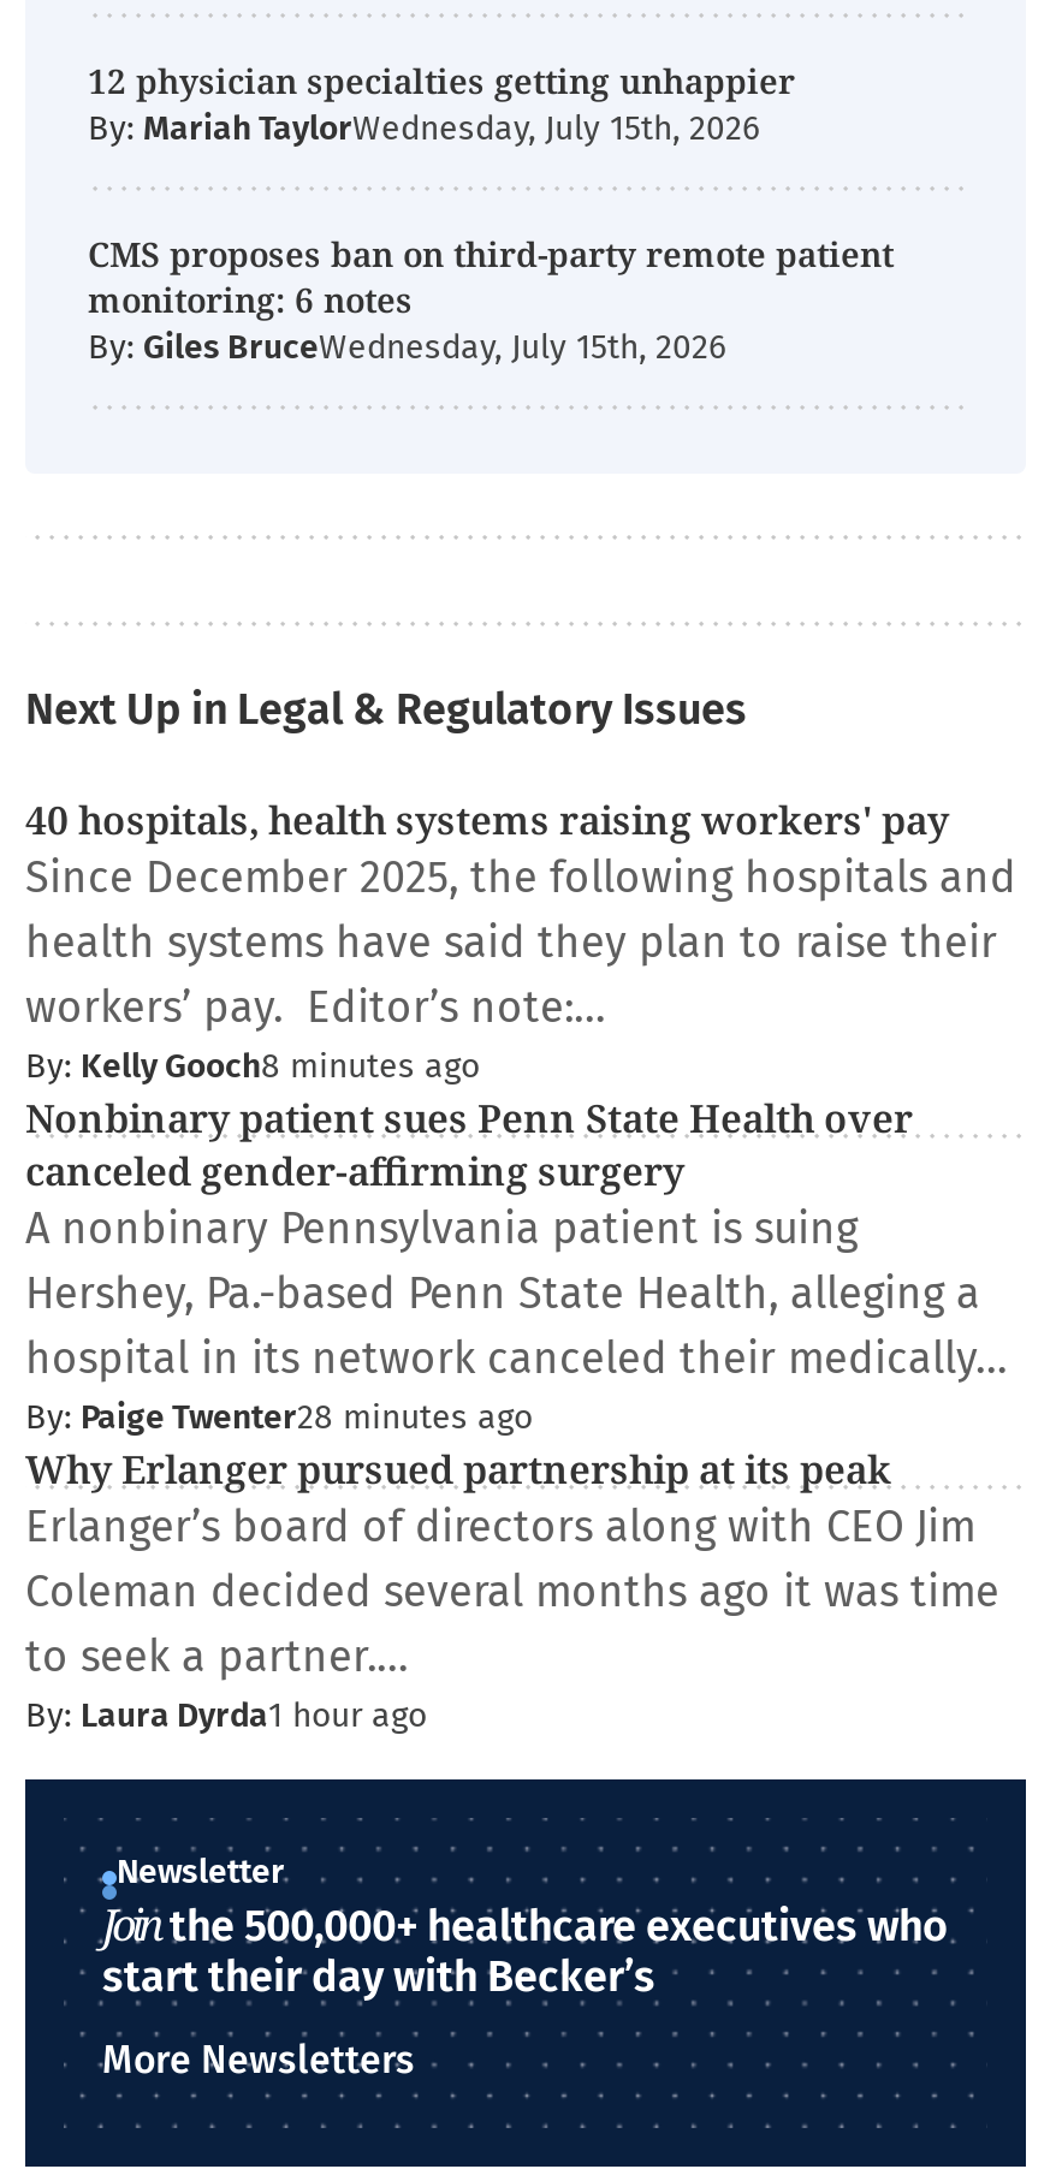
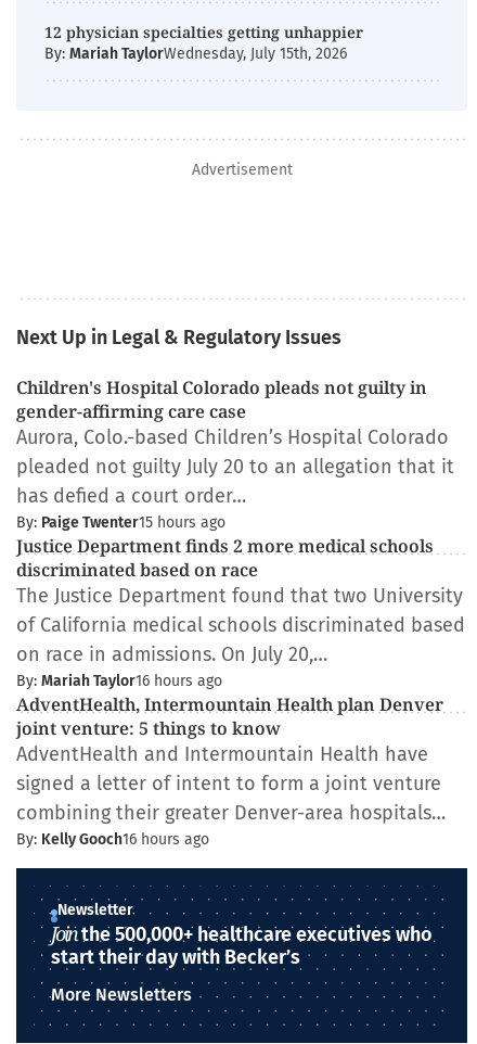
- CMS proposes ban on third-party remote patient
- monitoring: 6 notes
- By: Giles BruceWednesday, July 15th, 2026
+ Advertisement

- 40 hospitals, health systems raising workers' pay
- Since December 2025, the following hospitals and
- health systems have said they plan to raise their
- workers’ pay. Editor’s note:…
- By: Kelly Gooch
- Nonbinary patient sues Penn State Health over
- canceled gender-affirming surgery
- A nonbinary Pennsylvania patient is suing
- Hershey, Pa.-based Penn State Health, alleging a
- hospital in its network canceled their medically…
- By: Paige Twenter
- Why Erlanger pursued partnership at its peak
- Erlanger’s board of directors along with CEO Jim
- Coleman decided several months ago it was time
- to seek a partner.…
- By: Laura Dyrda
+ Children's Hospital Colorado pleads not guilty in
+ gender-affirming care case
+ Aurora, Colo.-based Children’s Hospital Colorado
+ pleaded not guilty July 20 to an allegation that it
+ has defied a court order…
+ By: Paige Twenter15 hours ago
+ Justice Department finds 2 more medical schools
+ discriminated based on race
+ The Justice Department found that two University
+ of California medical schools discriminated based
+ on race in admissions. On July 20,…
+ By: Mariah Taylor16 hours ago
+ AdventHealth, Intermountain Health plan Denver
+ joint venture: 5 things to know
+ AdventHealth and Intermountain Health have
+ signed a letter of intent to form a joint venture
+ combining their greater Denver-area hospitals…
+ By: Kelly Gooch16 hours ago
